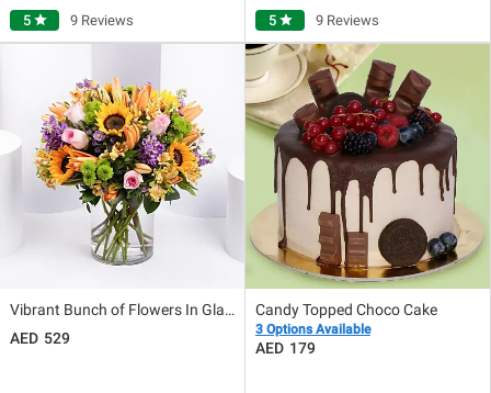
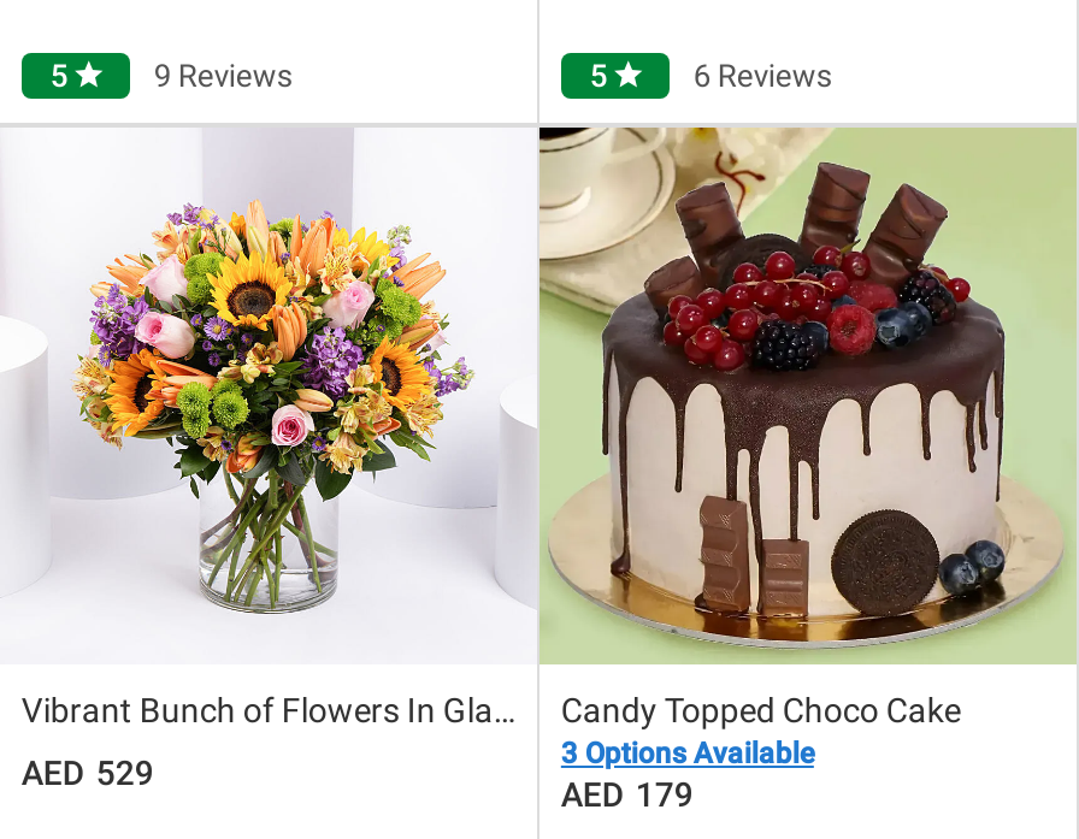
- 9 Reviews
+ 6 Reviews
